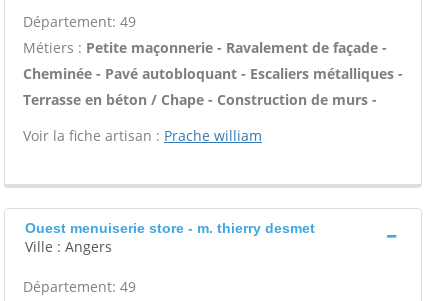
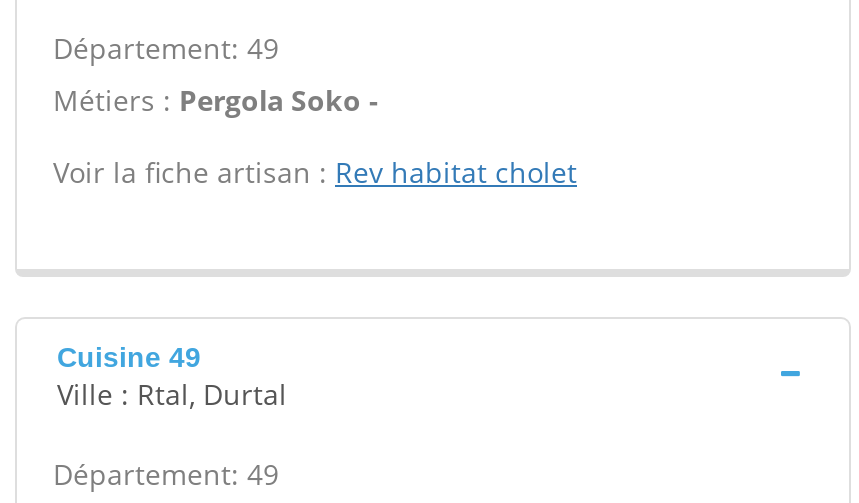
- Métiers : Petite maçonnerie - Ravalement de façade -
- Cheminée - Pavé autobloquant - Escaliers métalliques -
- Terrasse en béton / Chape - Construction de murs -
+ Métiers : Pergola Soko -

- Voir la fiche artisan : Prache william
+ Voir la fiche artisan : Rev habitat cholet

- Ouest menuiserie store - m. thierry desmet
- Ville : Angers
+ Cuisine 49
+ Ville : Rtal, Durtal
